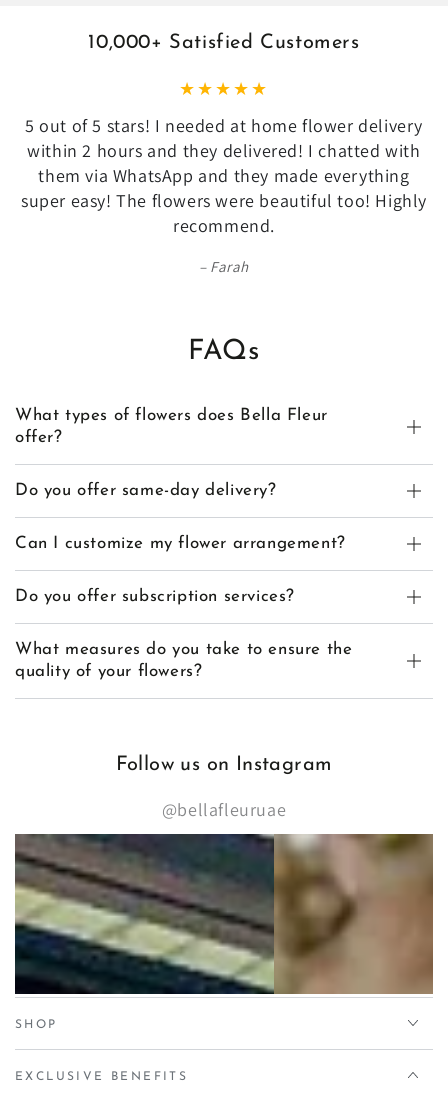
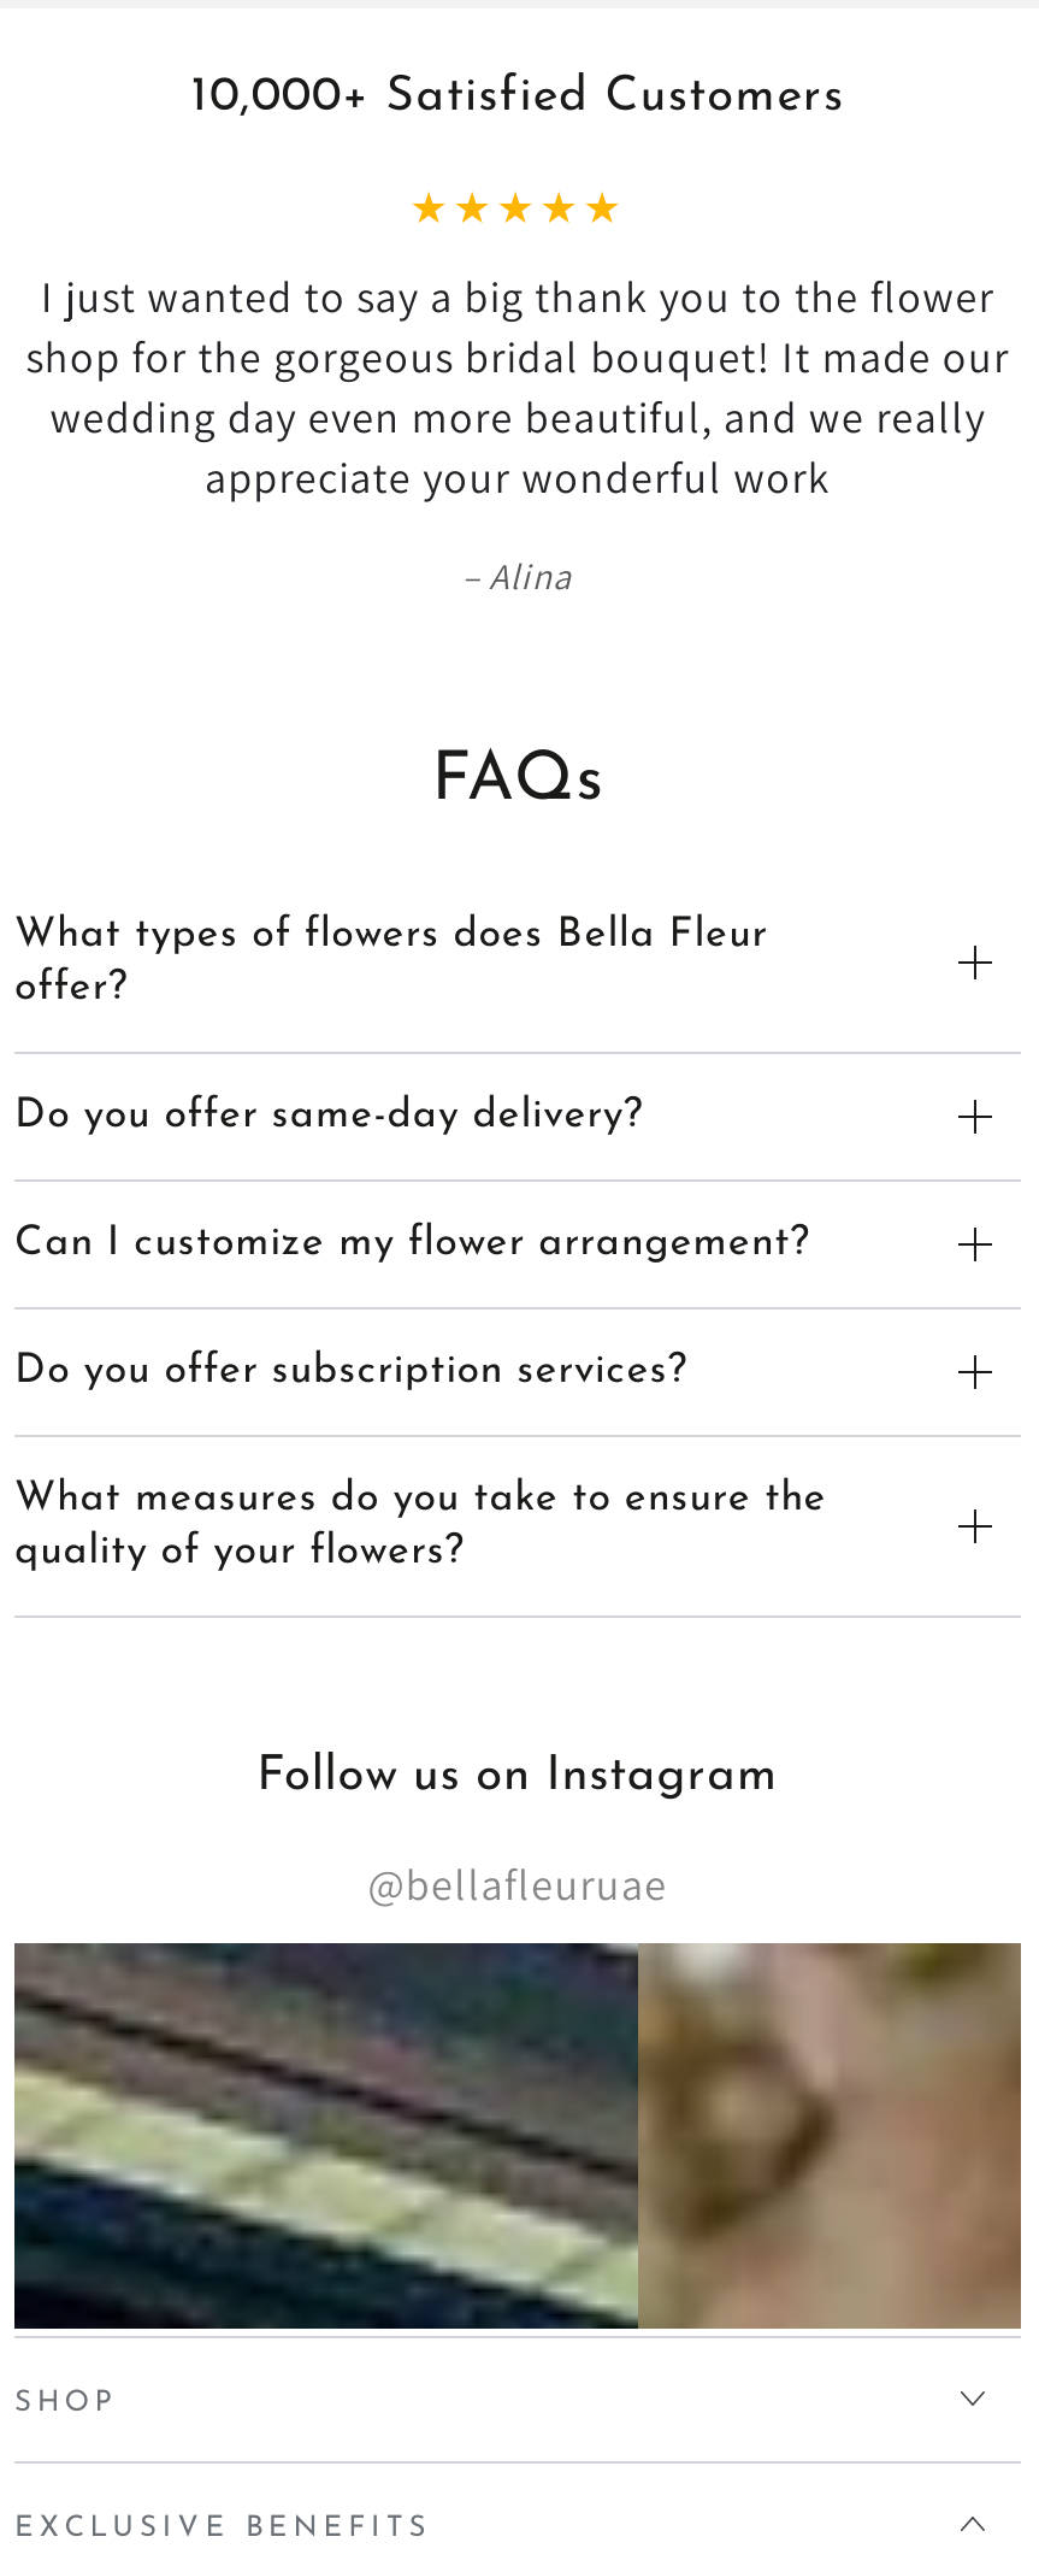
- 5 out of 5 stars! I needed at home flower delivery
- within 2 hours and they delivered! I chatted with
- them via WhatsApp and they made everything
- super easy! The flowers were beautiful too! Highly
- recommend.
+ I just wanted to say a big thank you to the flower
+ shop for the gorgeous bridal bouquet! It made our
+ wedding day even more beautiful, and we really
+ appreciate your wonderful work

- Farah
+ Alina
